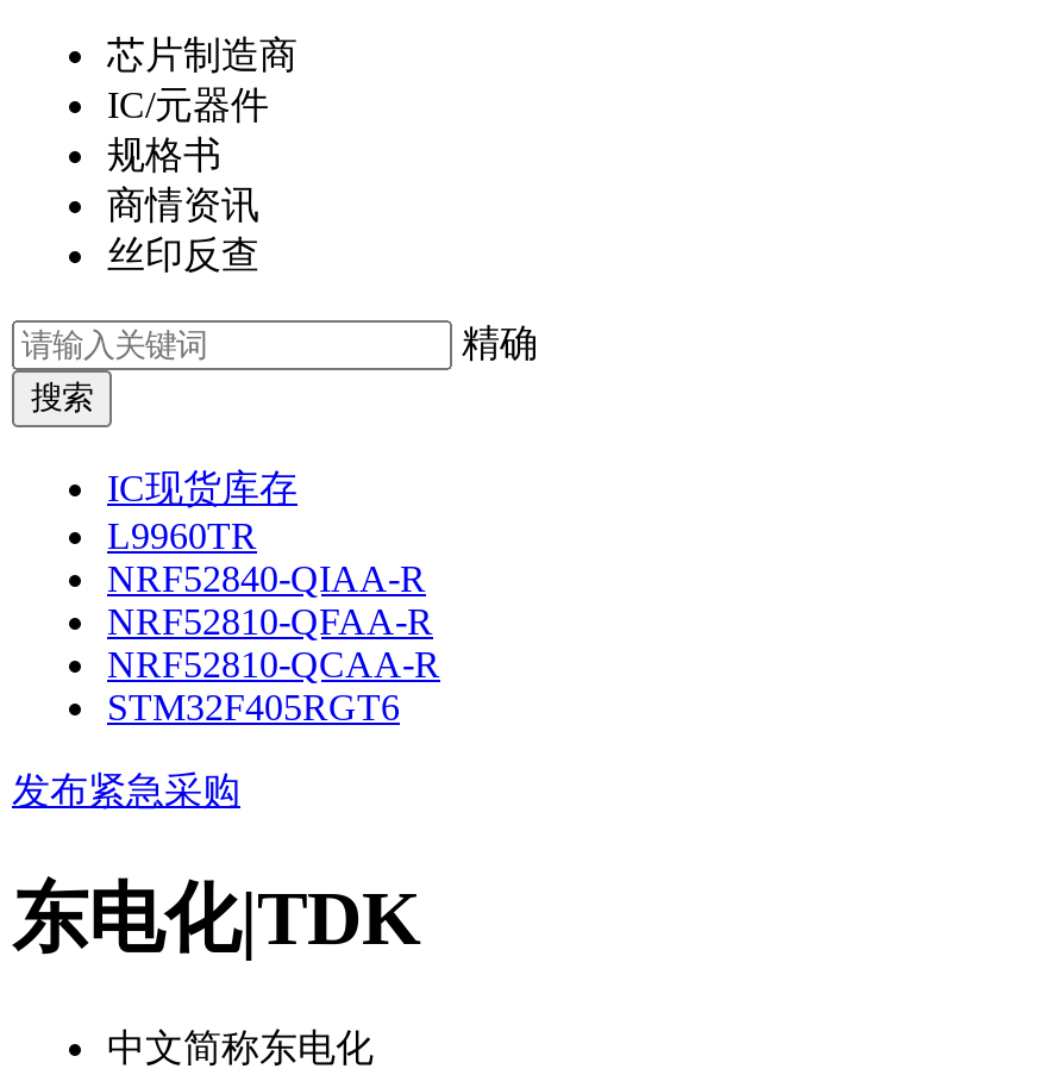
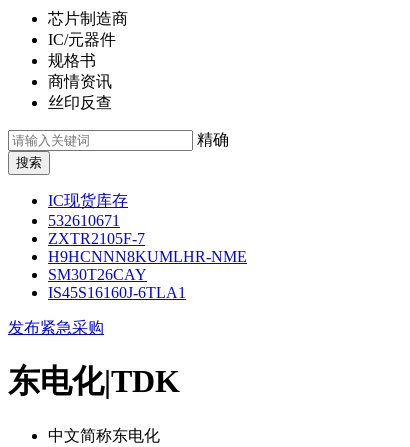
- L9960TR
- NRF52840-QIAA-R
- NRF52810-QFAA-R
- NRF52810-QCAA-R
- STM32F405RGT6
+ 532610671
+ ZXTR2105F-7
+ H9HCNNN8KUMLHR-NME
+ SM30T26CAY
+ IS45S16160J-6TLA1
